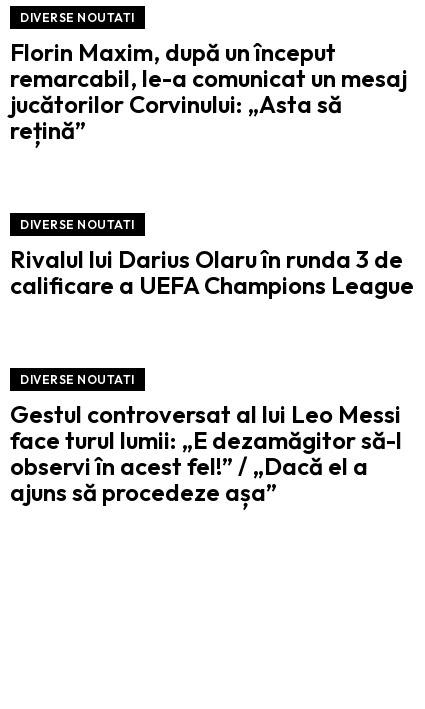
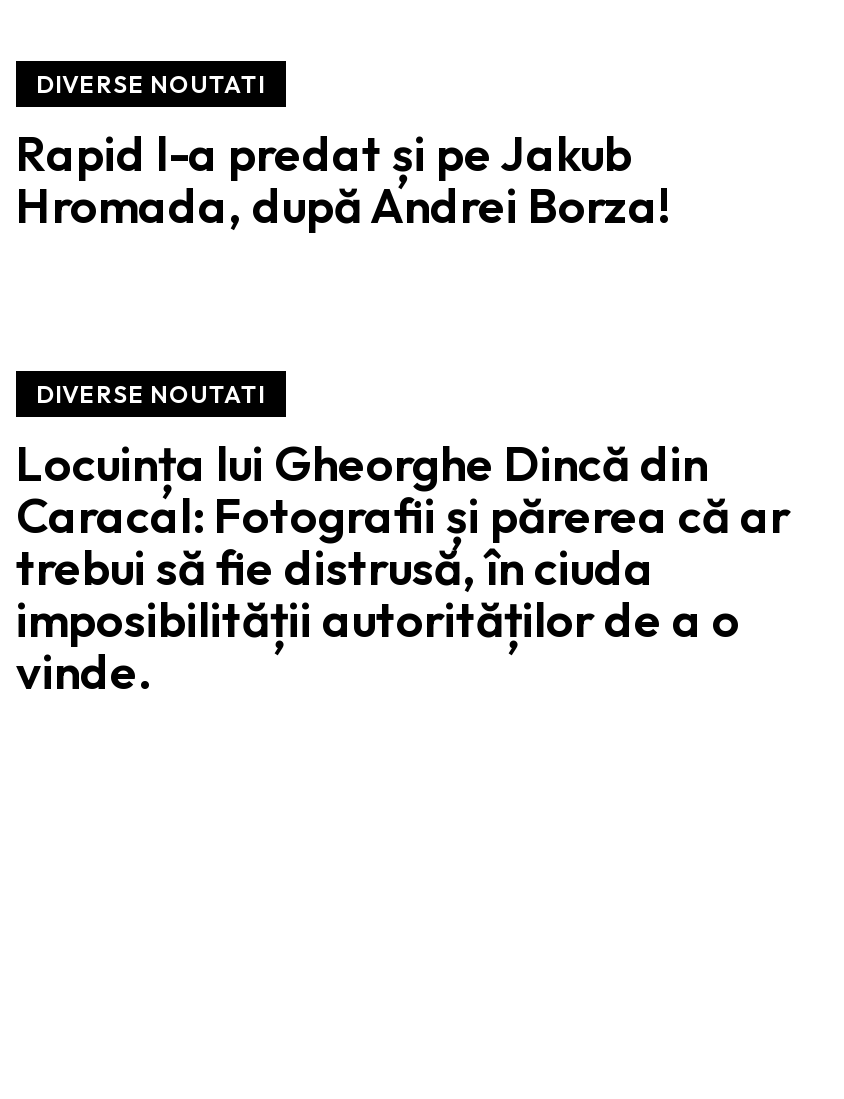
- Florin Maxim, după un început
- remarcabil, le-a comunicat un mesaj
- jucătorilor Corvinului: „Asta să
- rețină”
+ Rapid l-a predat și pe Jakub
+ Hromada, după Andrei Borza!

- Rivalul lui Darius Olaru în runda 3 de
- calificare a UEFA Champions League
- DIVERSE NOUTATI
- Gestul controversat al lui Leo Messi
- face turul lumii: „E dezamăgitor să-l
- observi în acest fel!” / „Dacă el a
- ajuns să procedeze așa”
+ Locuința lui Gheorghe Dincă din
+ Caracal: Fotografii și părerea că ar
+ trebui să fie distrusă, în ciuda
+ imposibilității autorităților de a o
+ vinde.
